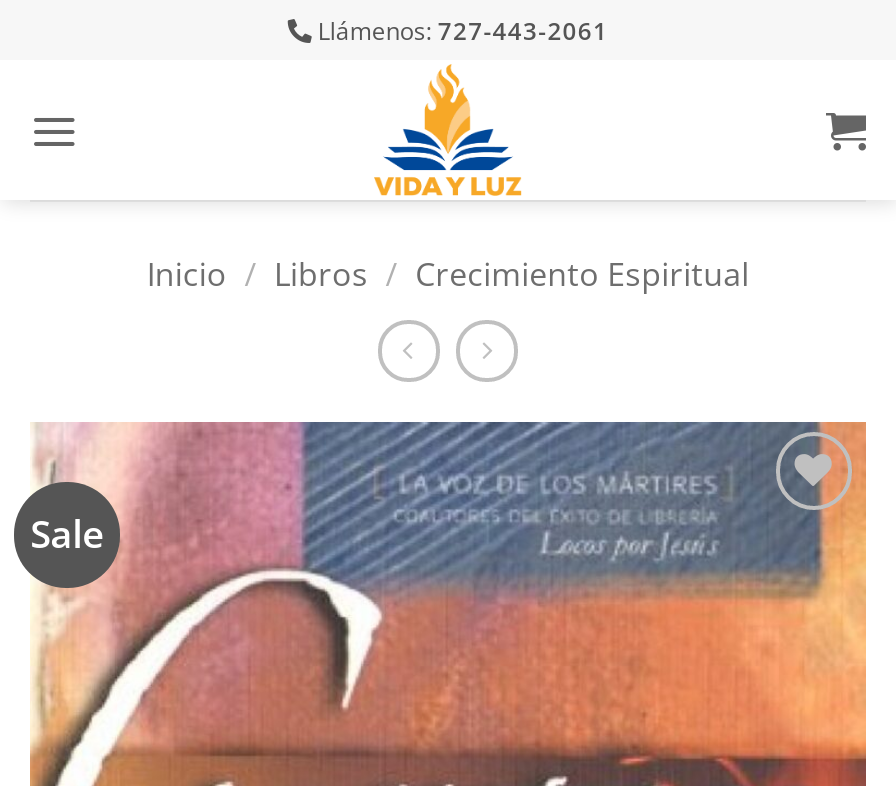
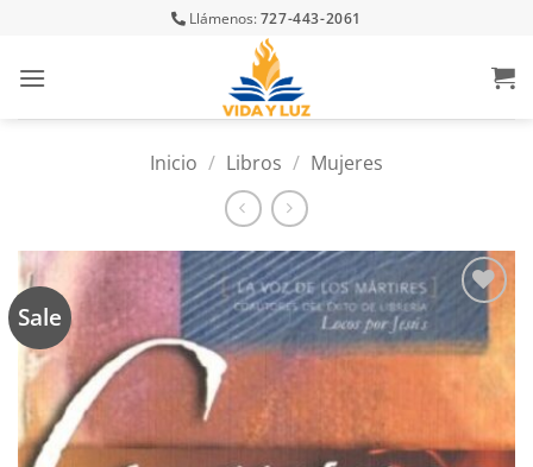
- Inicio / Libros / Crecimiento Espiritual
+ Inicio / Libros / Mujeres
